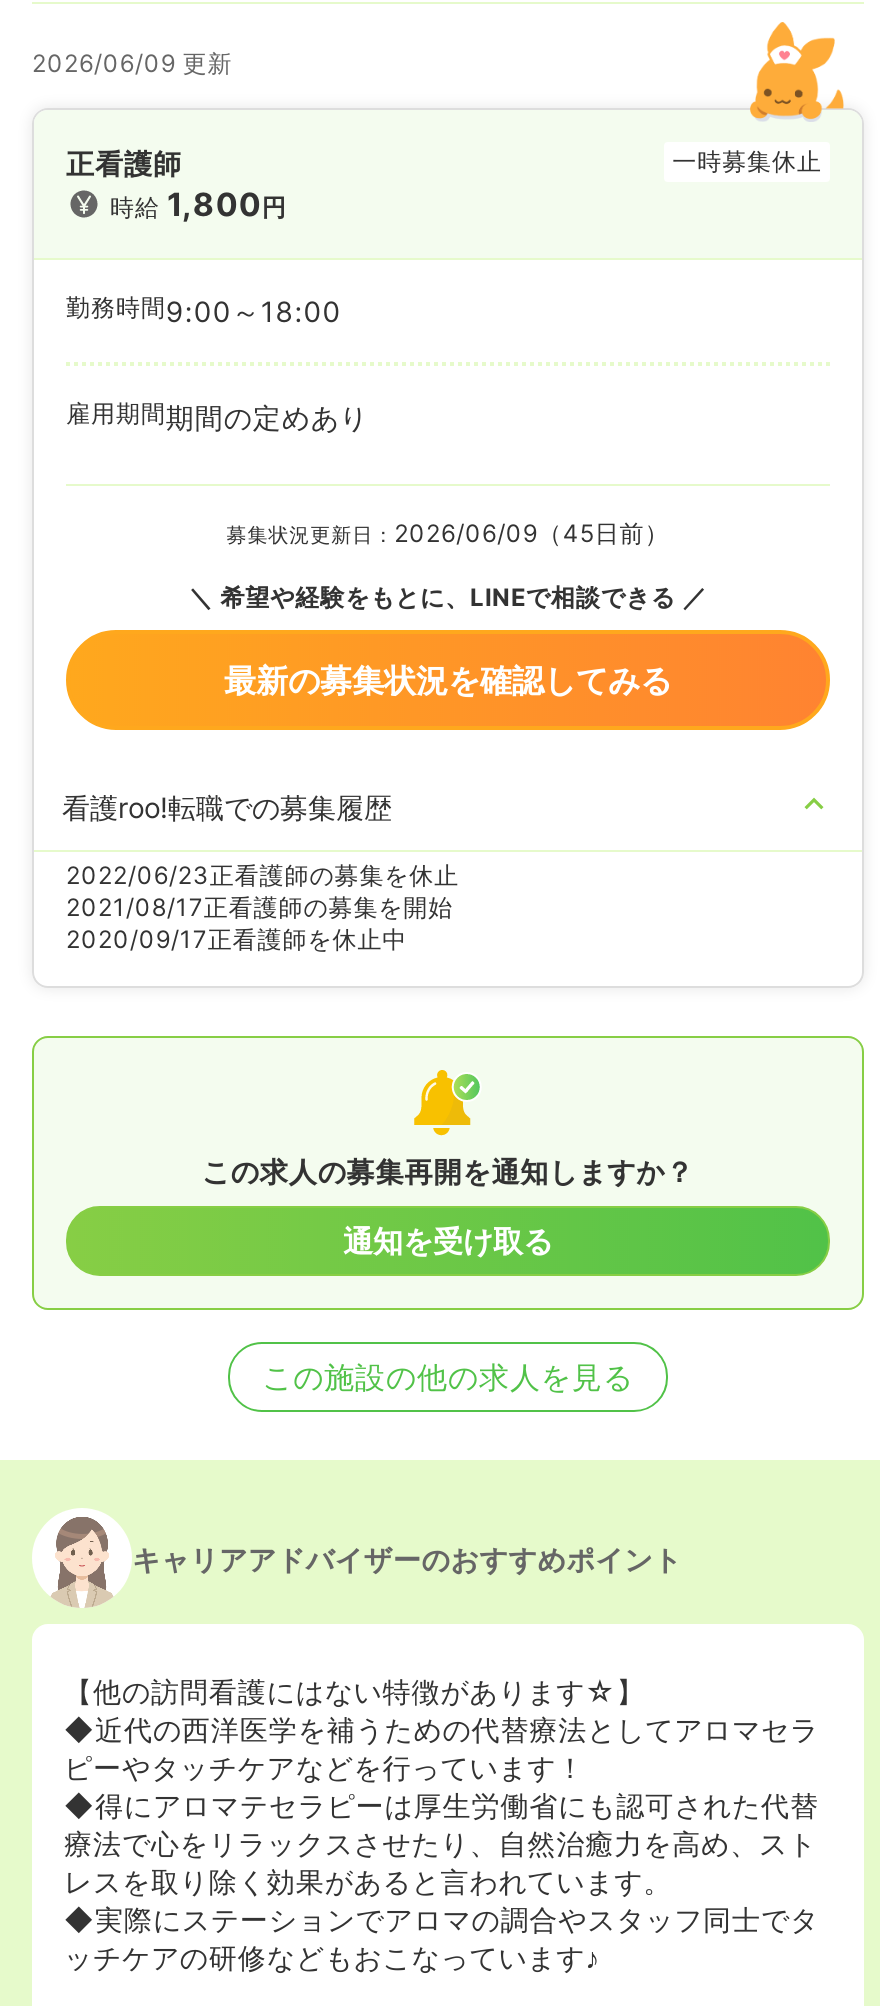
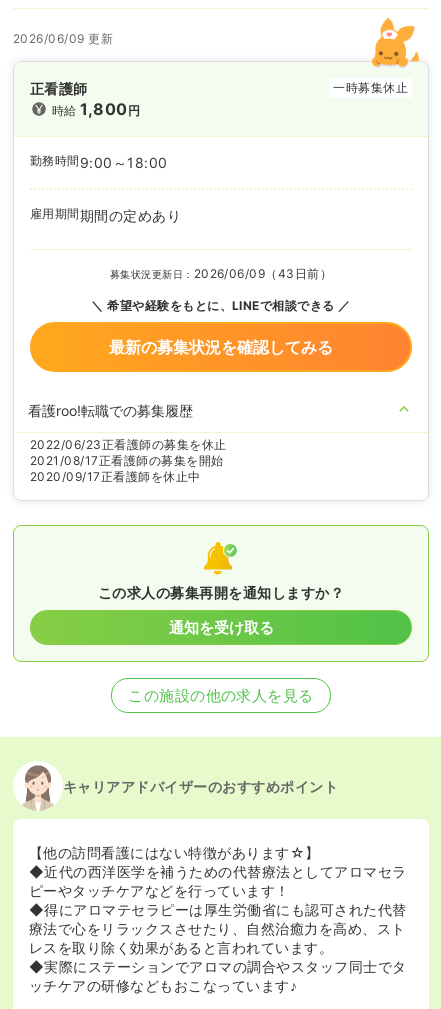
- 募集状況更新日：2026/06/09（45日前）
+ 募集状況更新日：2026/06/09（43日前）
